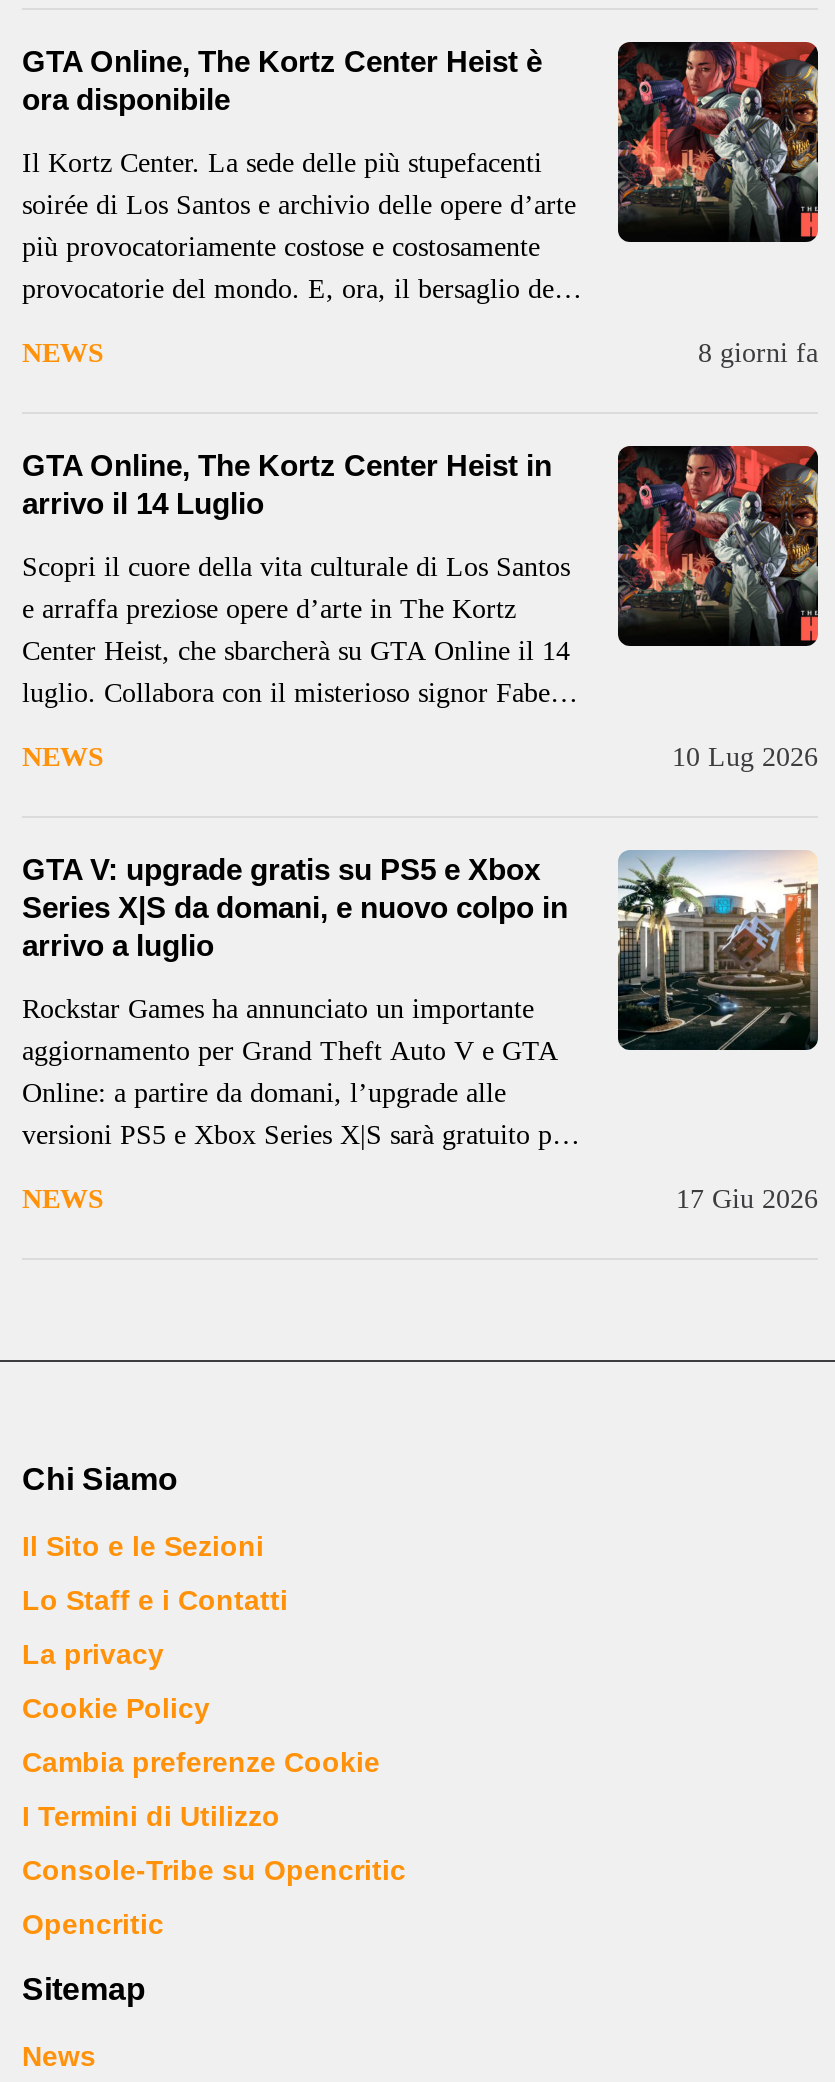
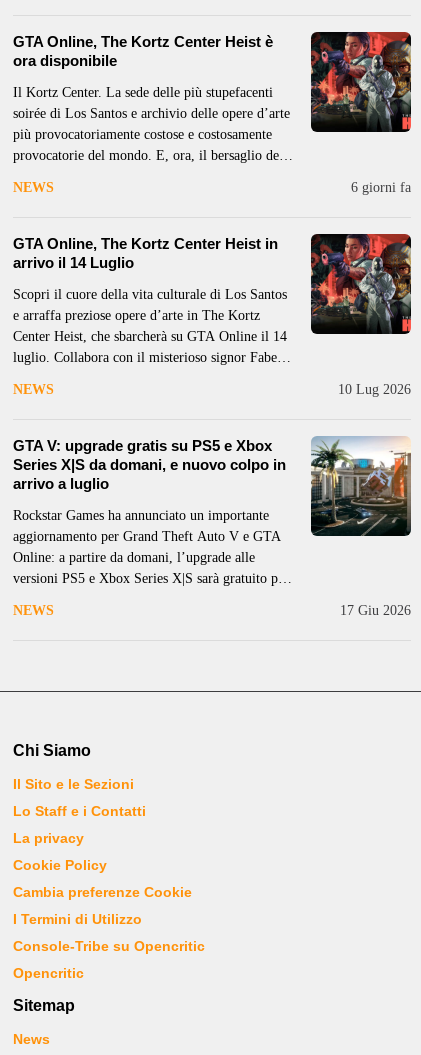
- 8 giorni fa
+ 6 giorni fa
